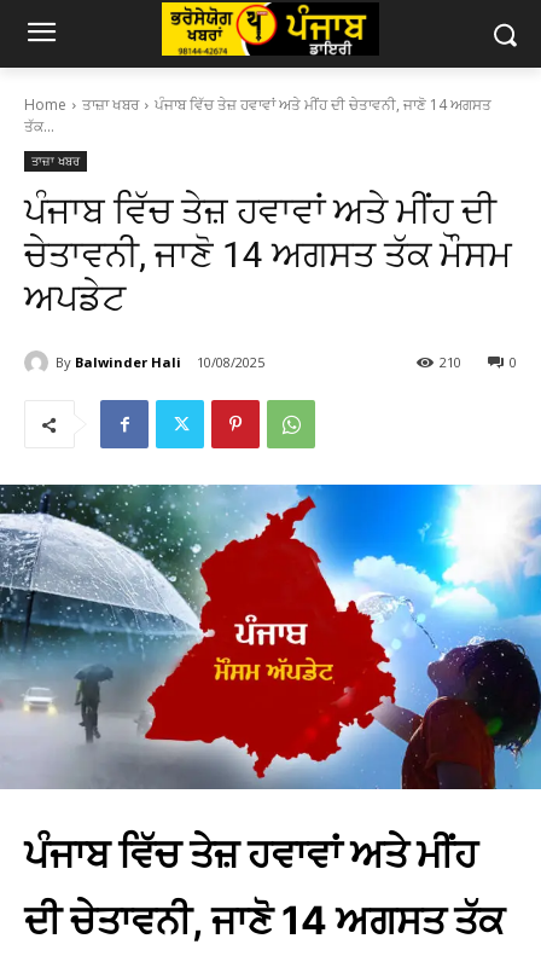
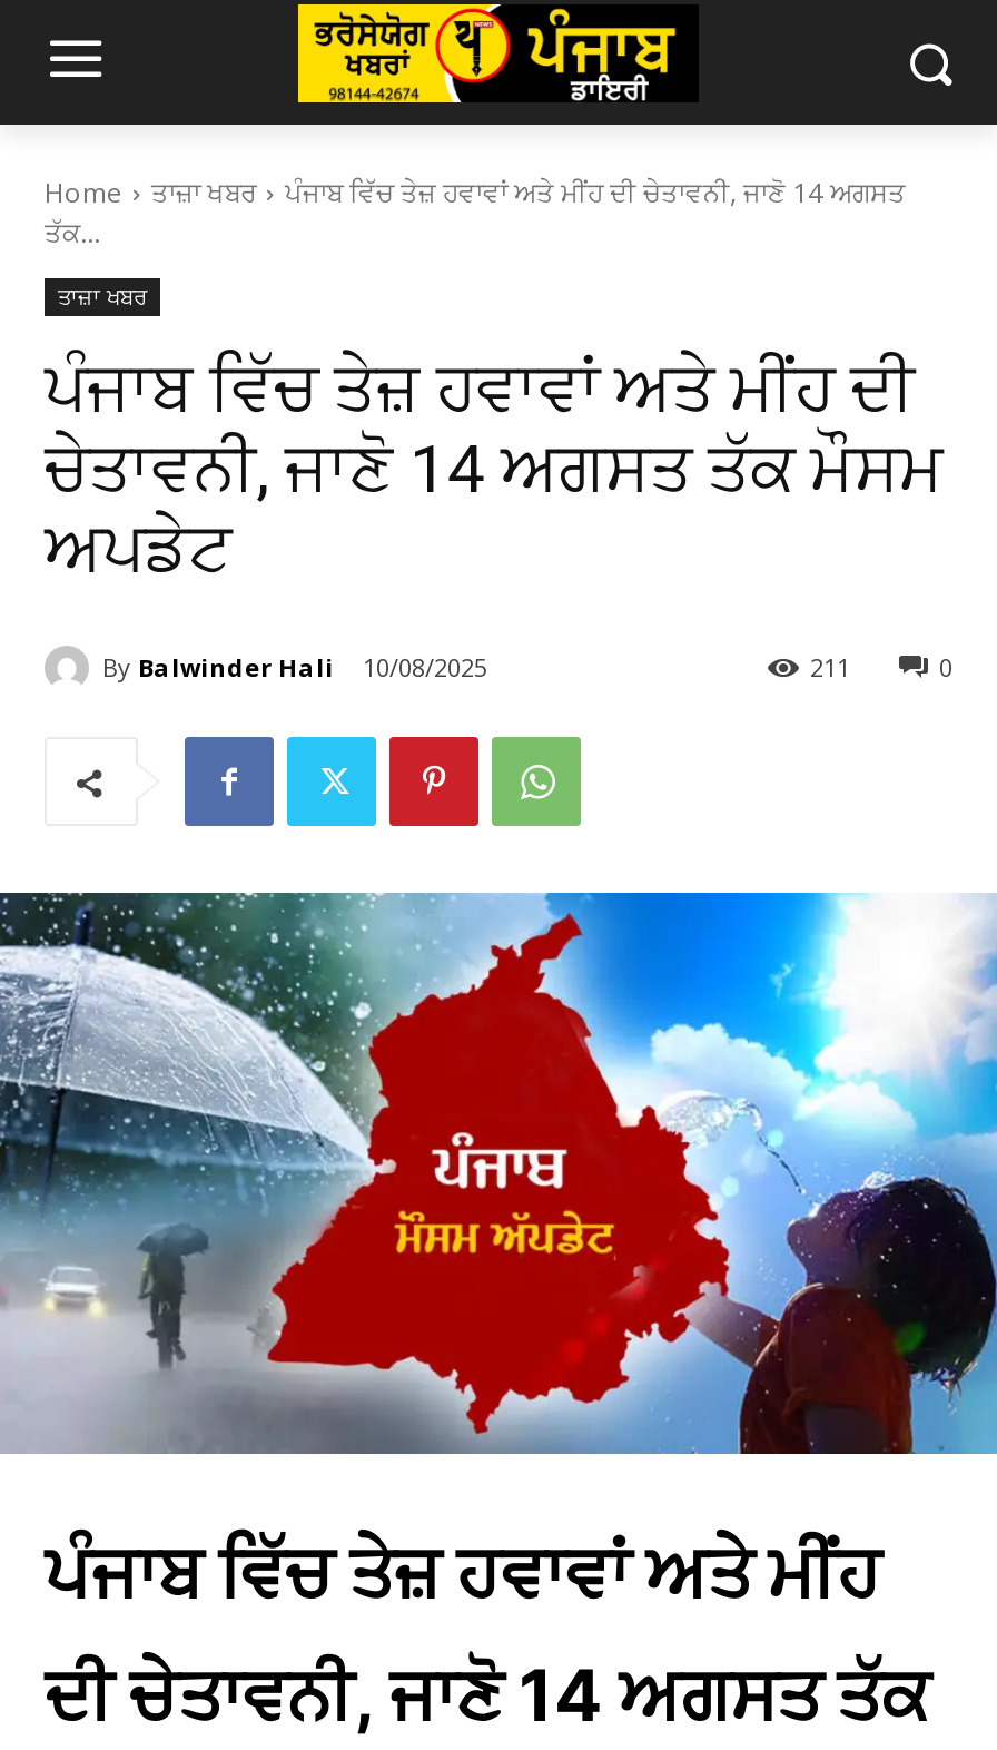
- 210
+ 211
